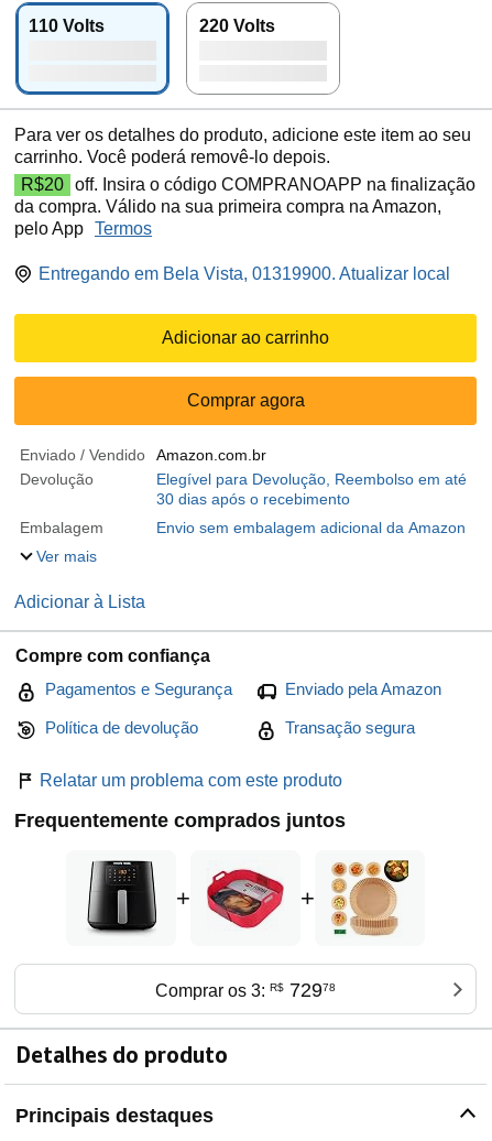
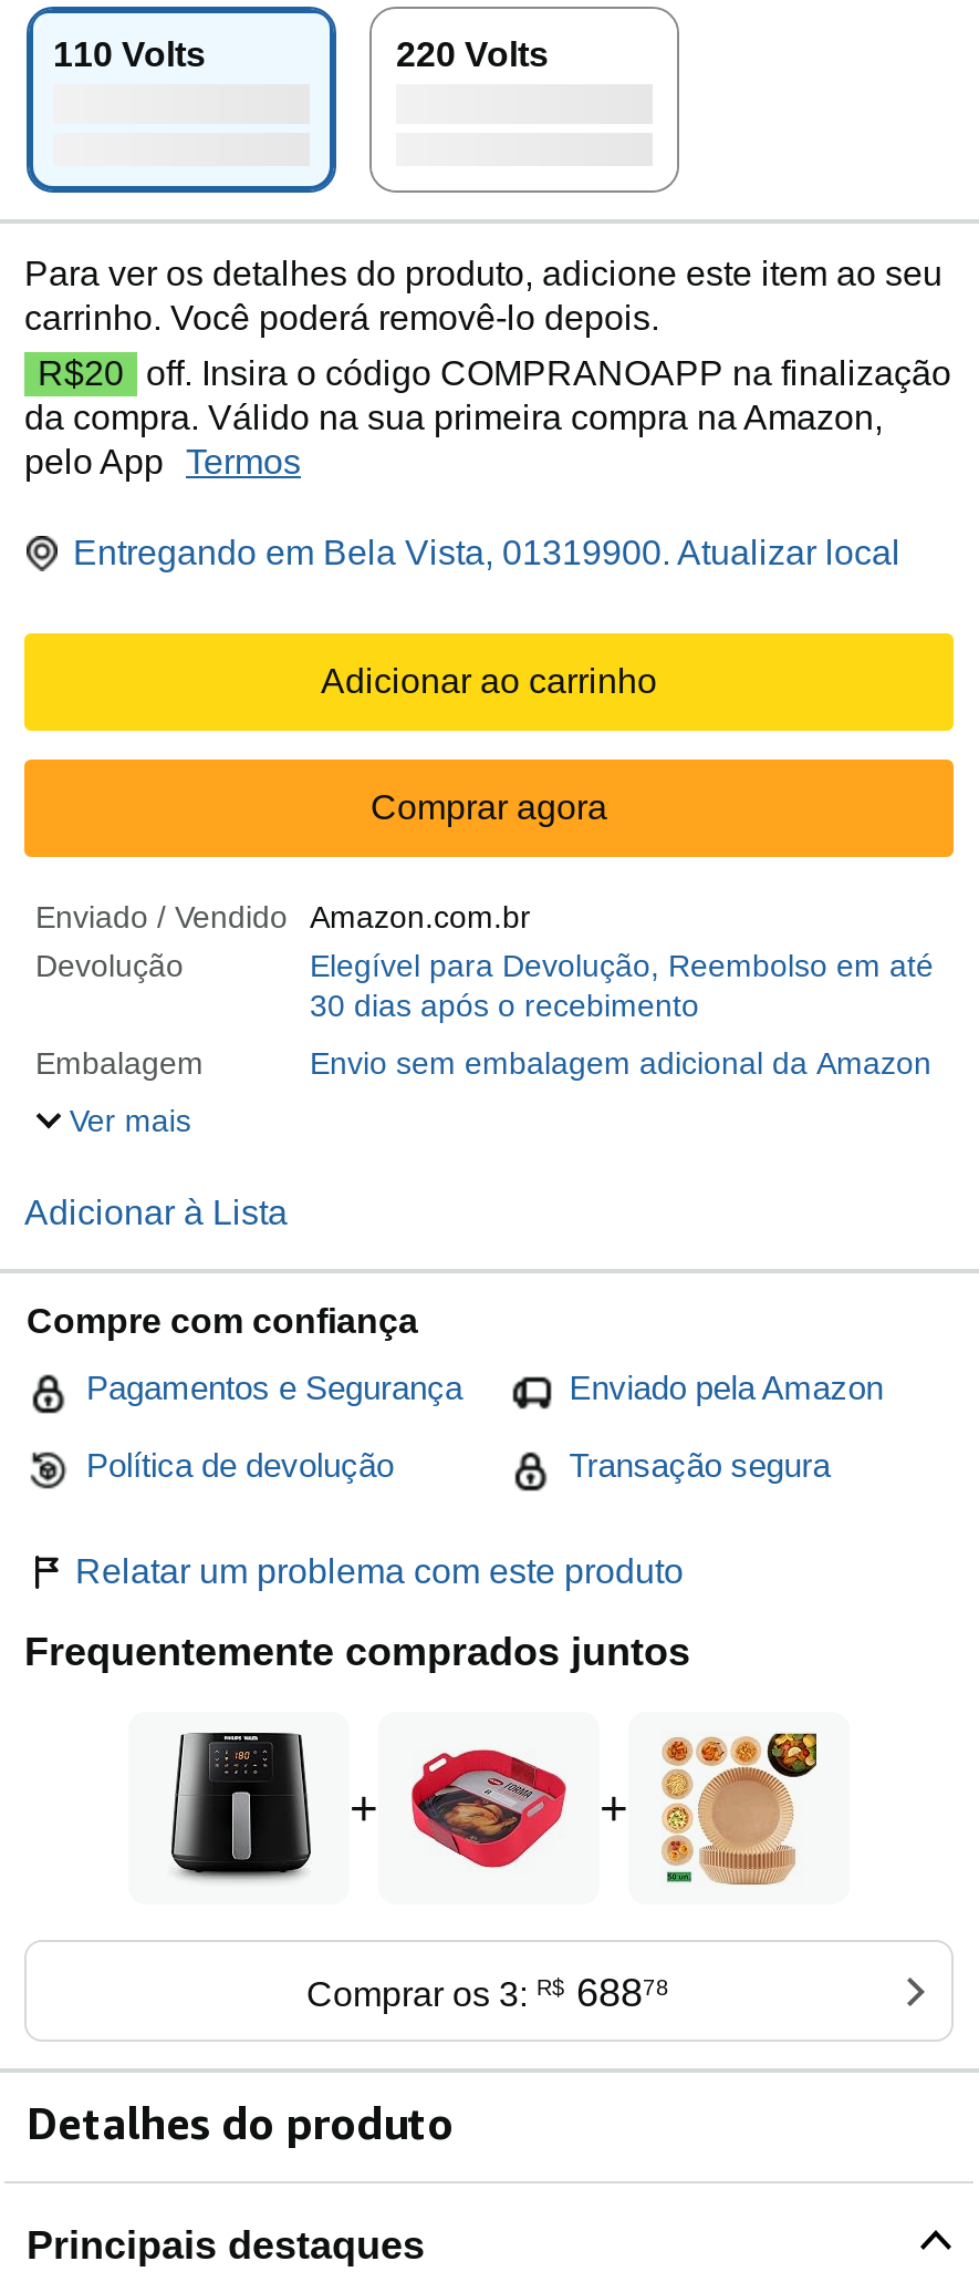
- Comprar os 3: R$72978
+ Comprar os 3: R$68878
